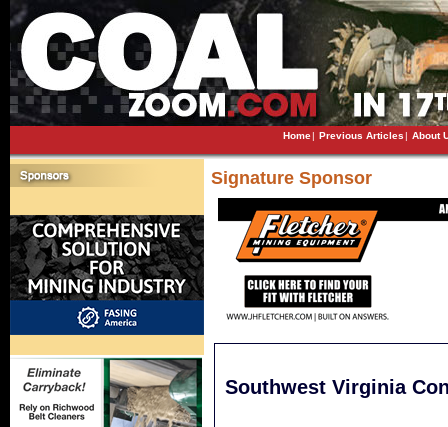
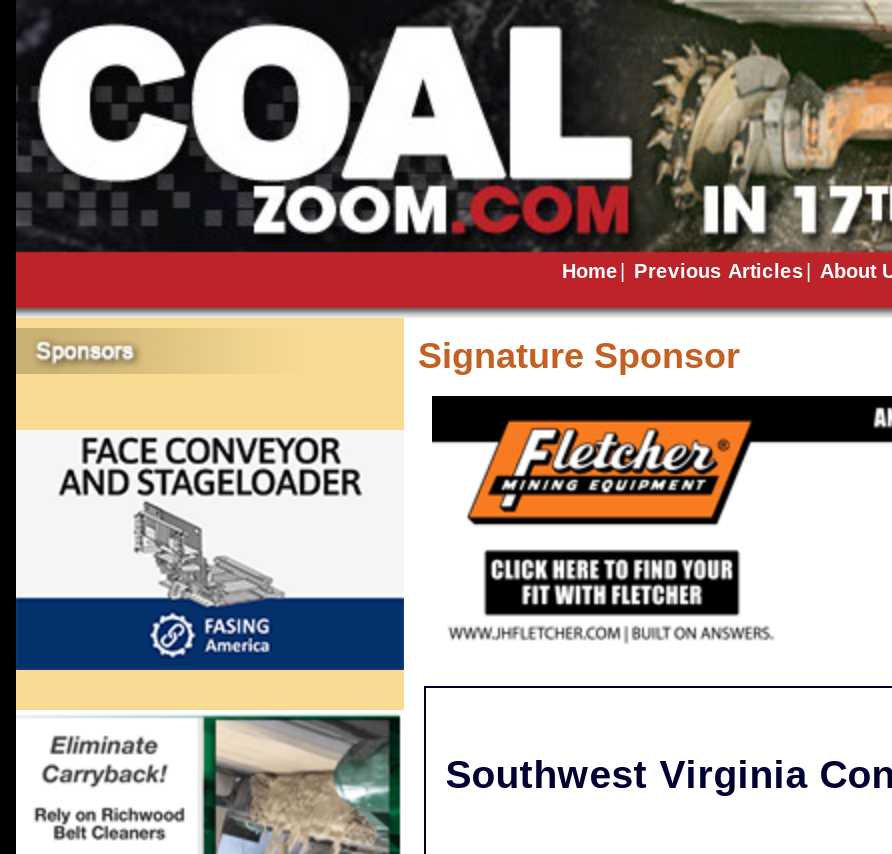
- [image]
+ [image]
